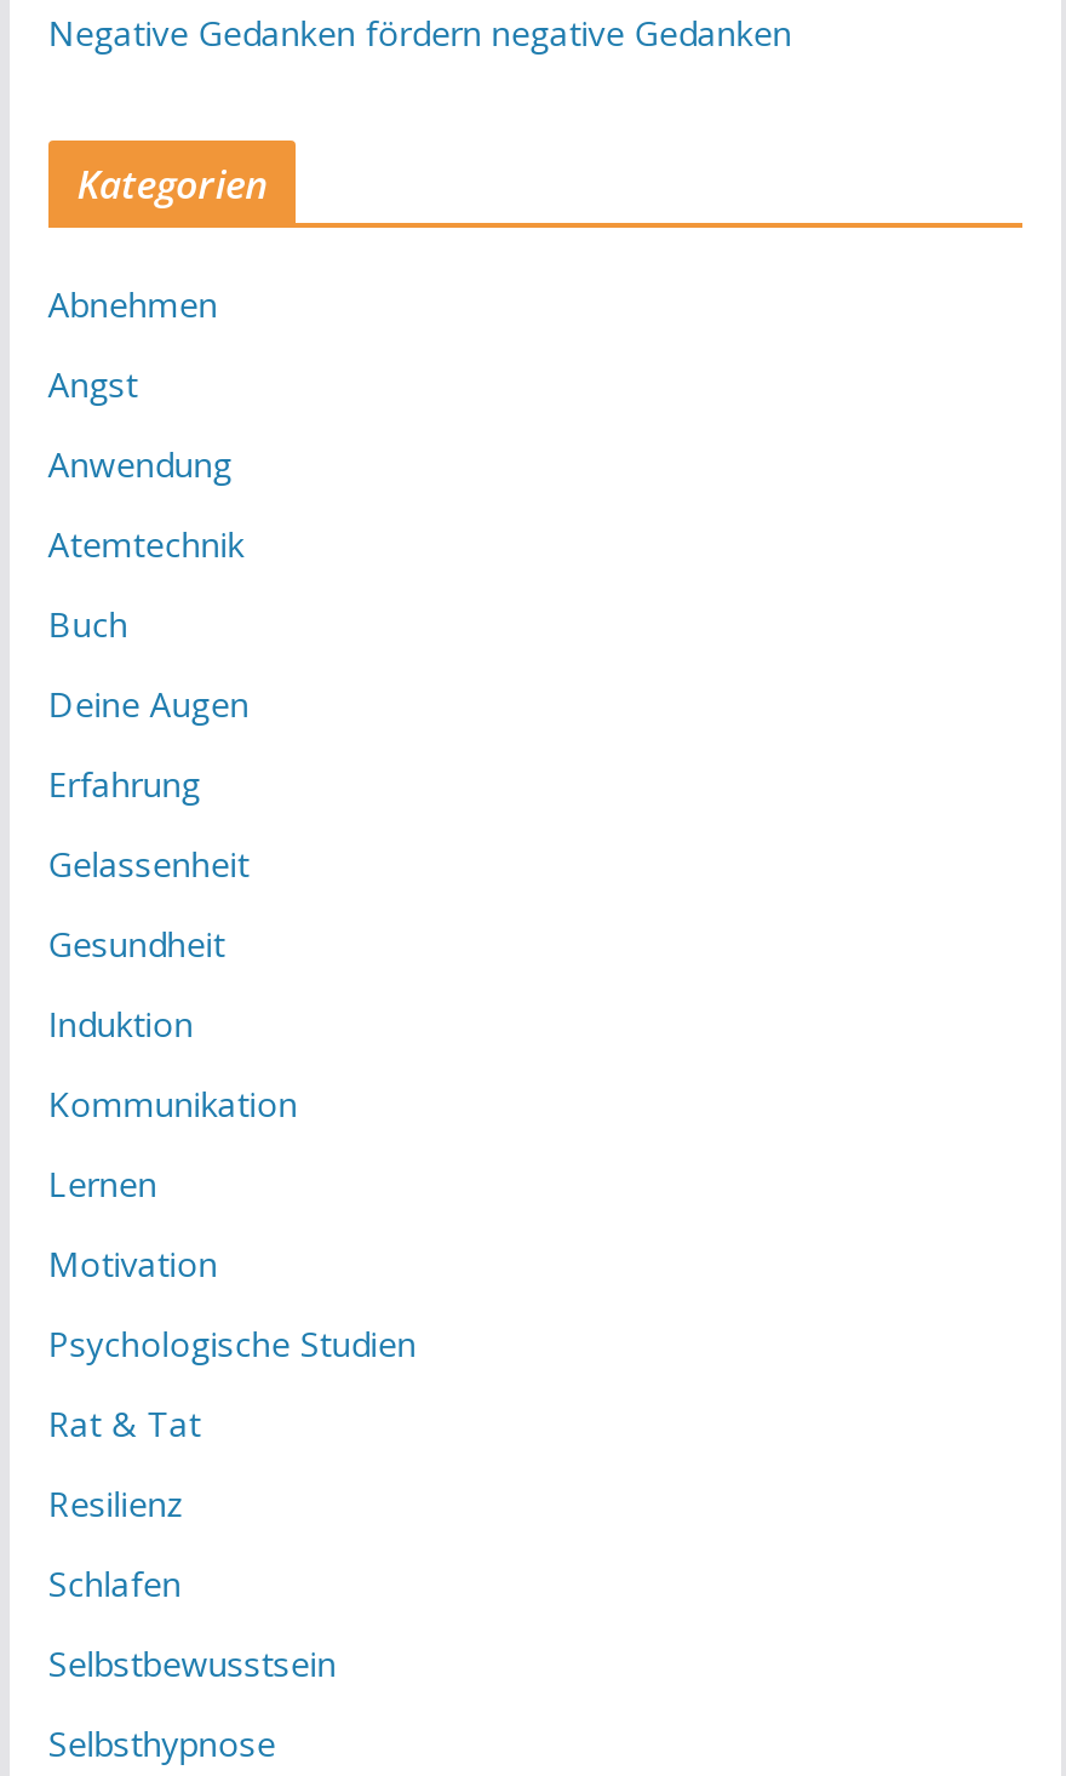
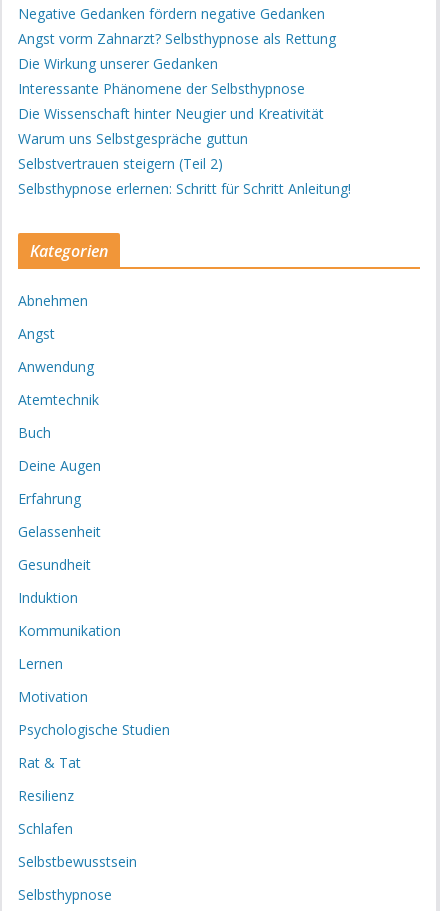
+ Angst vorm Zahnarzt? Selbsthypnose als Rettung
+ Die Wirkung unserer Gedanken
+ Interessante Phänomene der Selbsthypnose
+ Die Wissenschaft hinter Neugier und Kreativität
+ Warum uns Selbstgespräche guttun
+ Selbstvertrauen steigern (Teil 2)
+ Selbsthypnose erlernen: Schritt für Schritt Anleitung!
